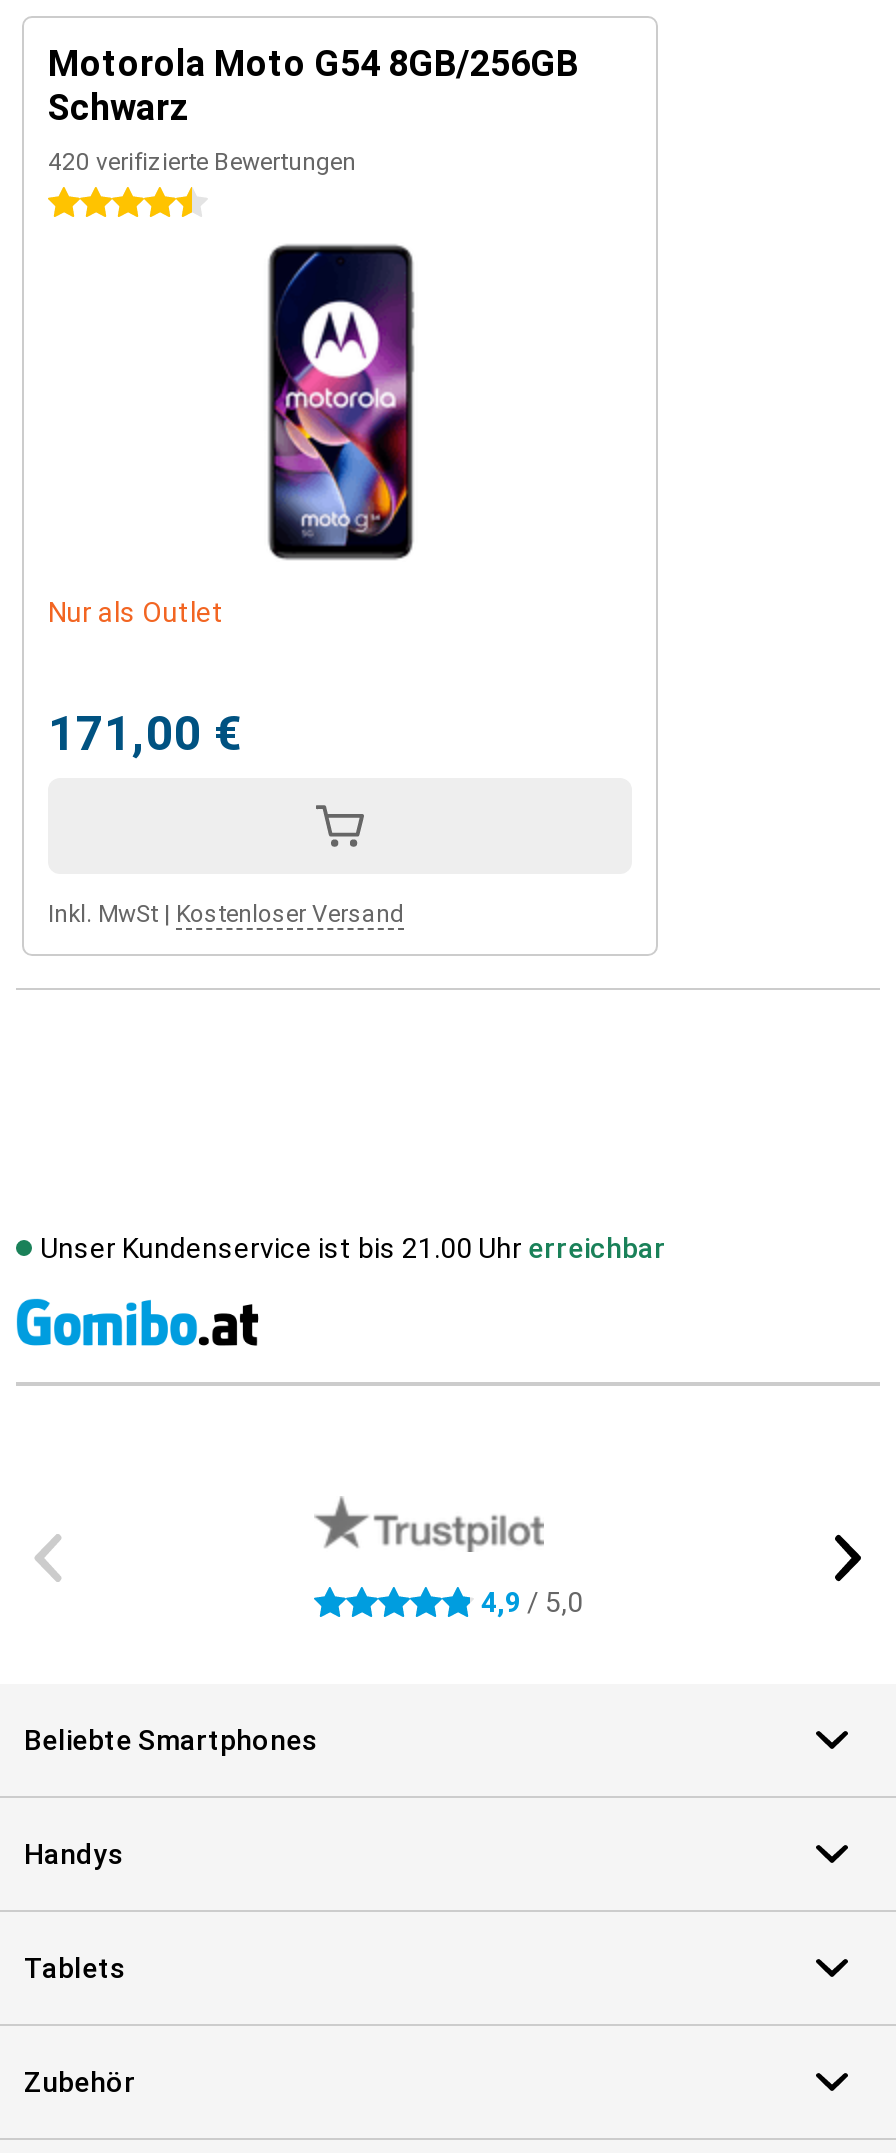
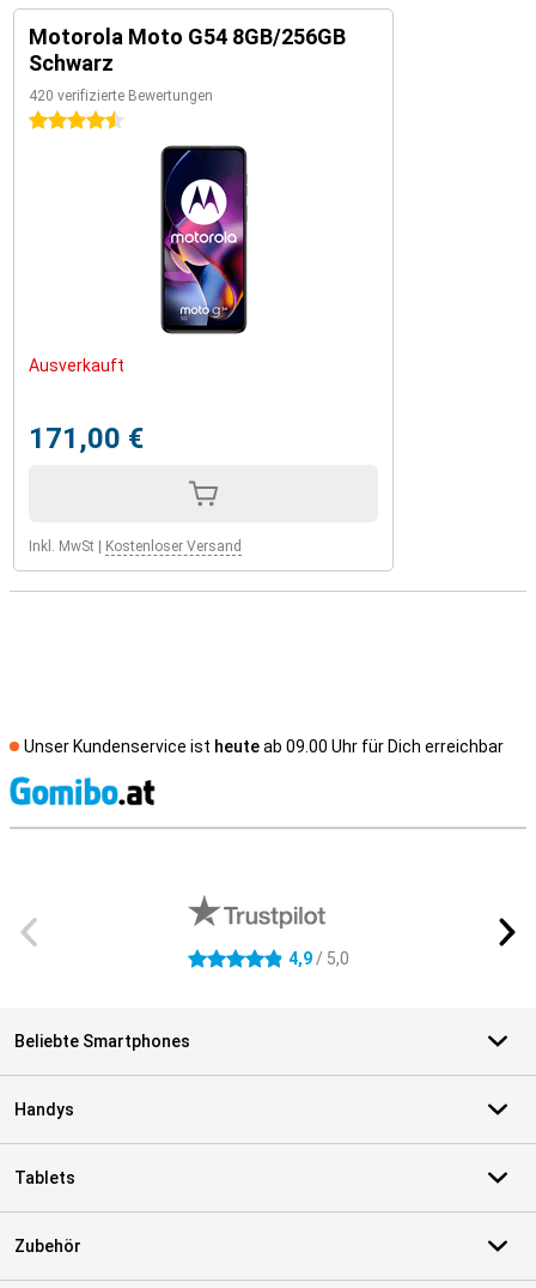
- Nur als Outlet
+ Ausverkauft

- Unser Kundenservice ist bis 21.00 Uhr erreichbar
+ Unser Kundenservice ist heute ab 09.00 Uhr für Dich erreichbar
